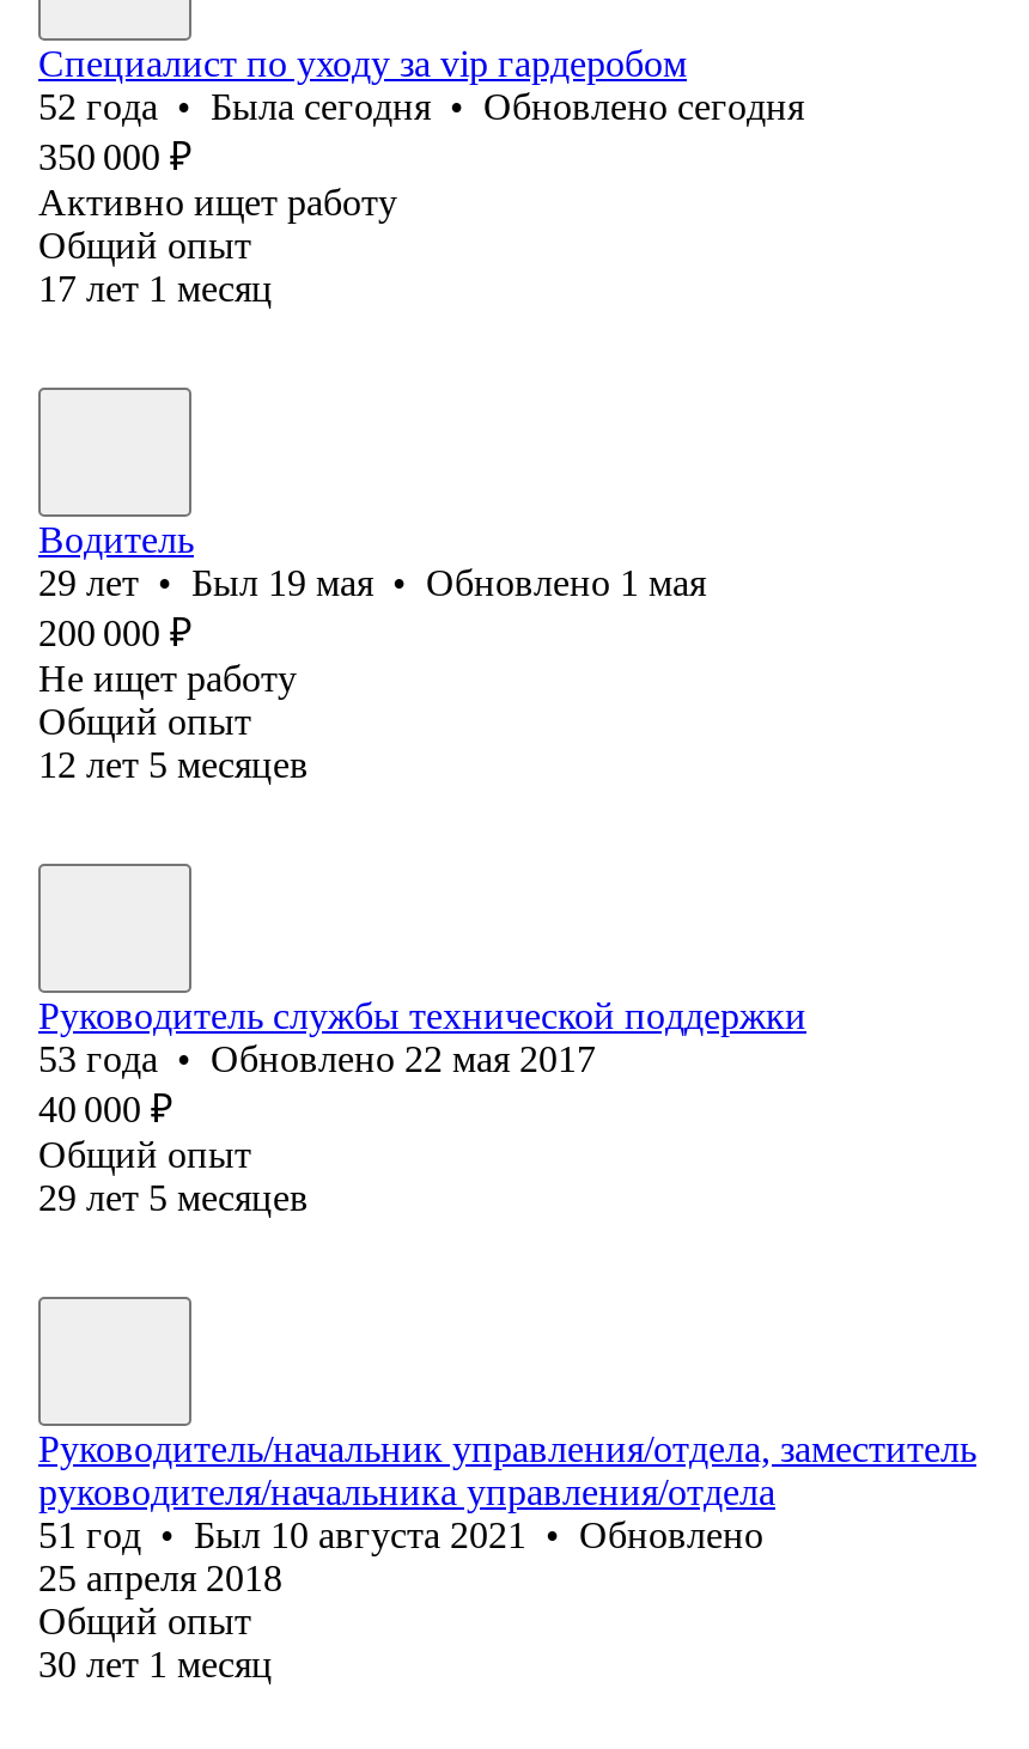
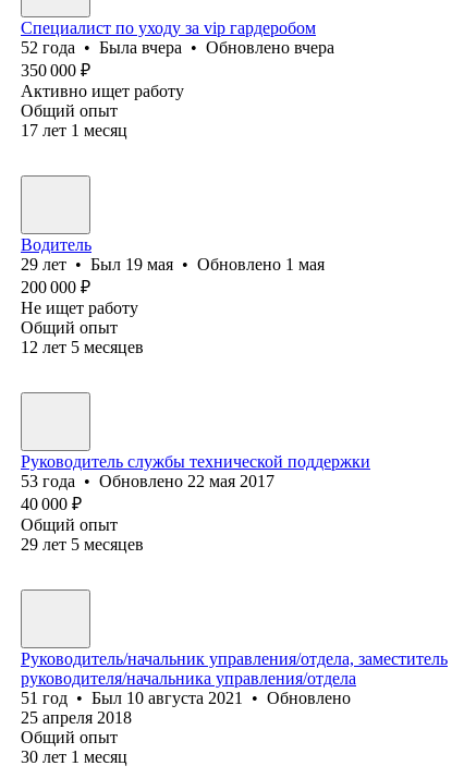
- 52 года • Была сегодня • Обновлено сегодня
+ 52 года • Была вчера • Обновлено вчера
